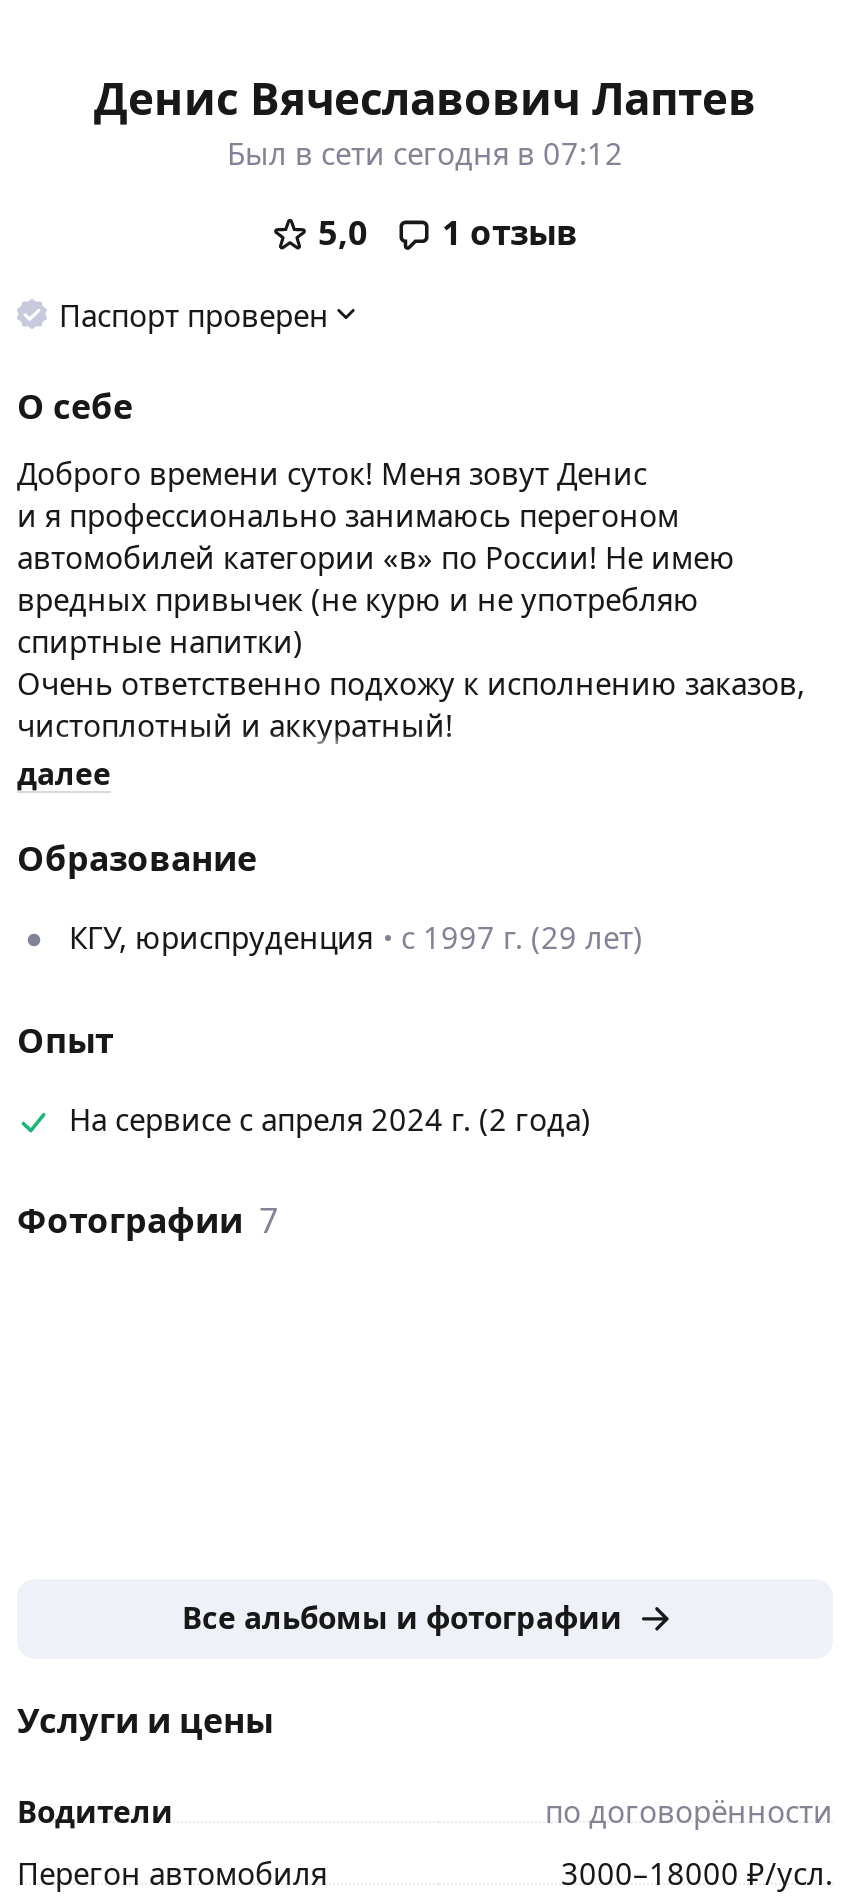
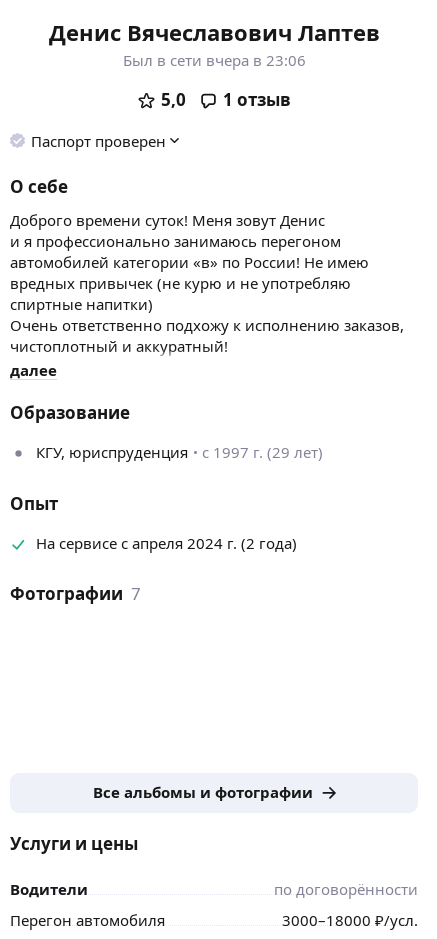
- Был в сети сегодня в 07:12
+ Был в сети вчера в 23:06
